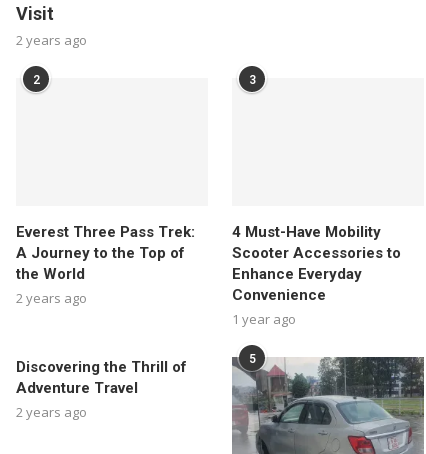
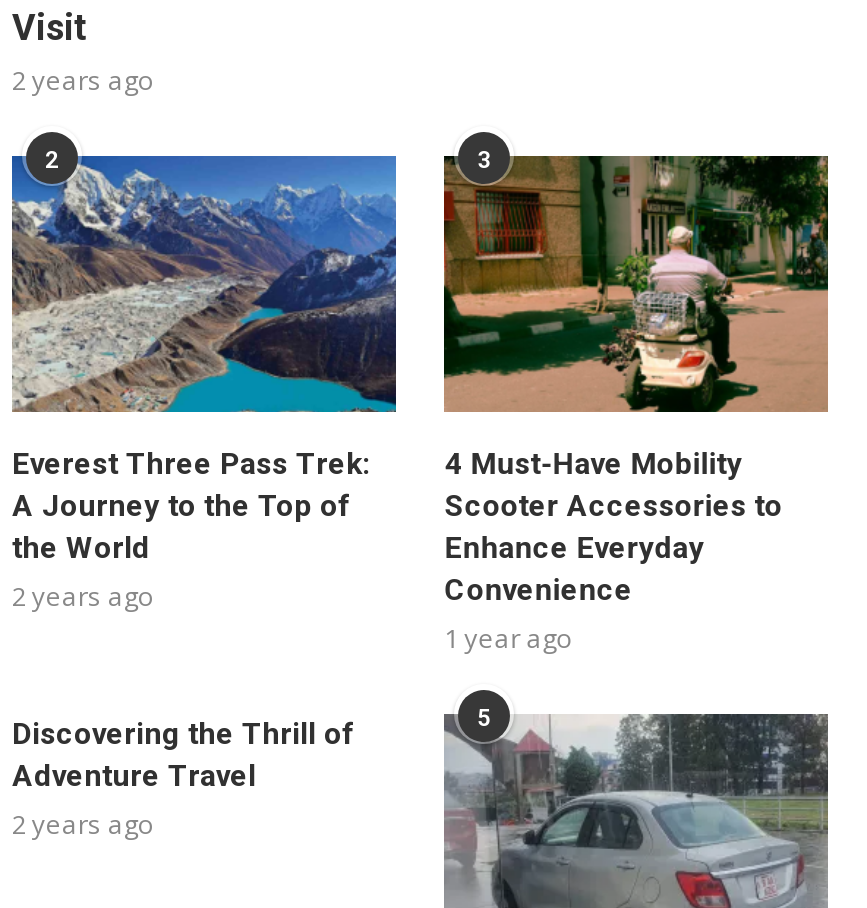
+ [image]

+ [image]
